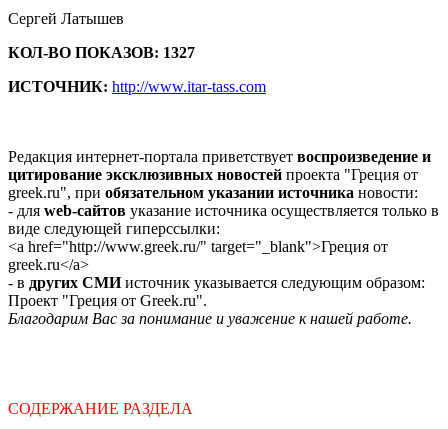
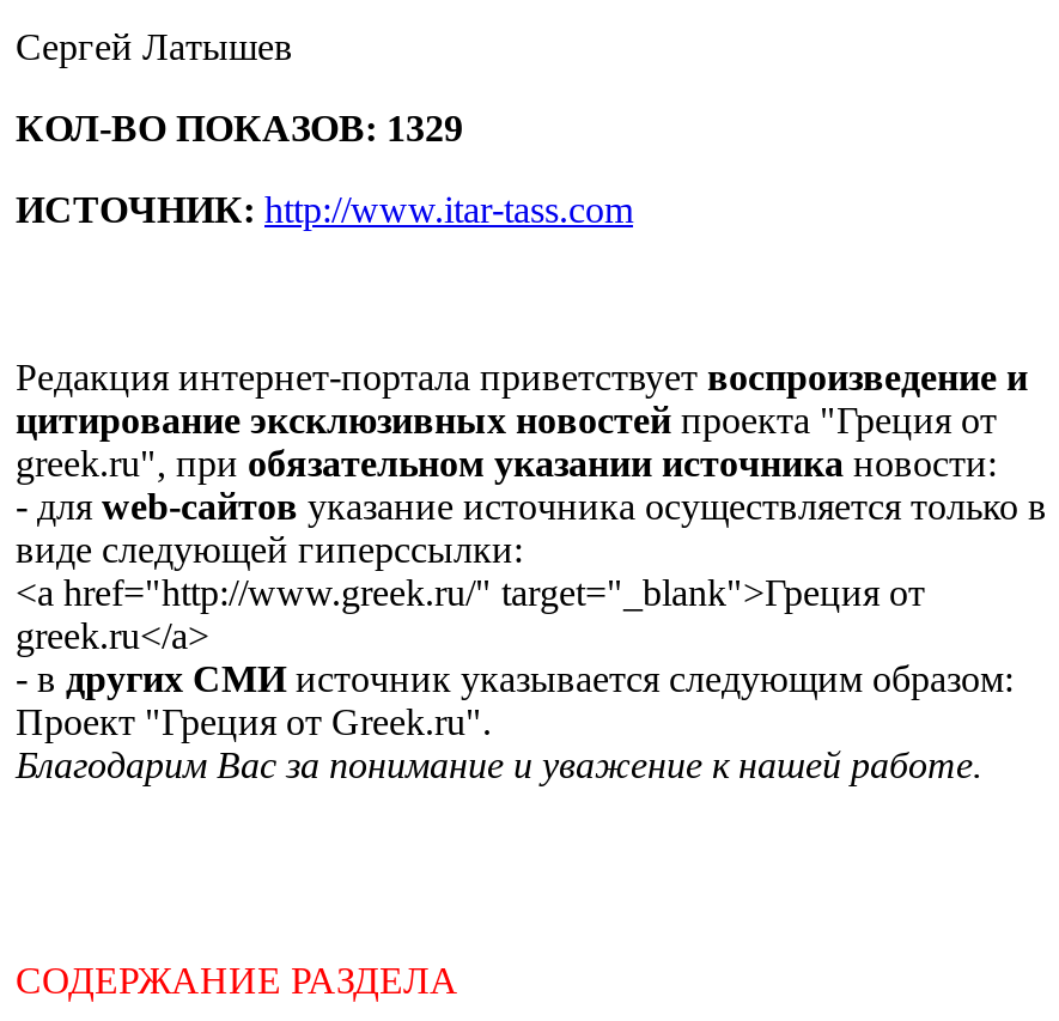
- КОЛ-ВО ПОКАЗОВ: 1327
+ КОЛ-ВО ПОКАЗОВ: 1329
